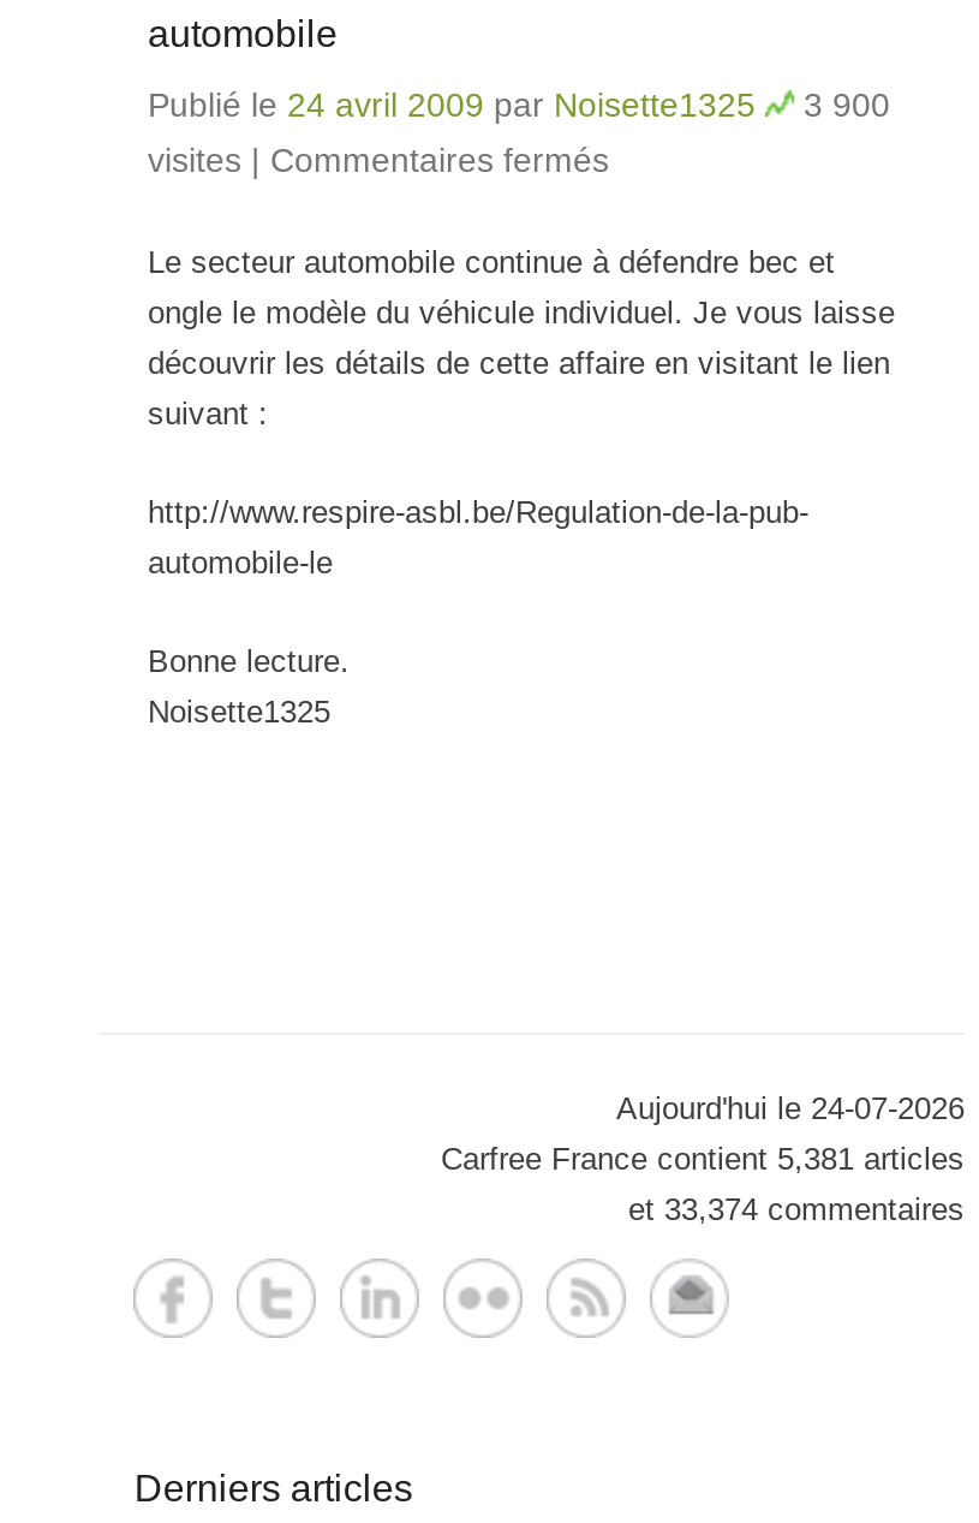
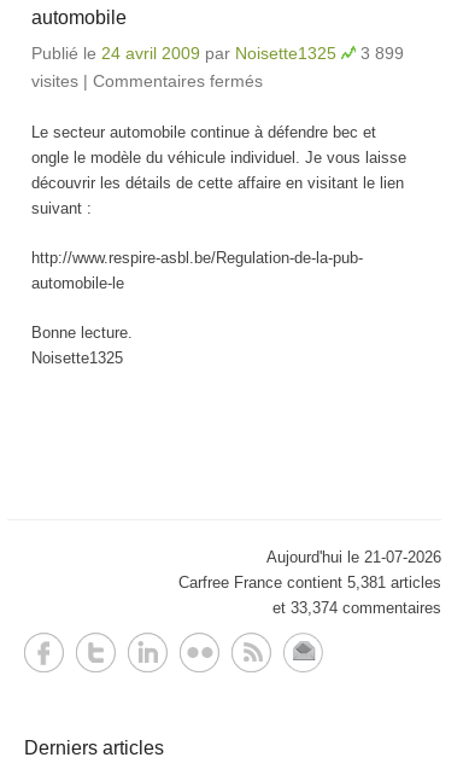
- Publié le 24 avril 2009 par Noisette1325 3 900
+ Publié le 24 avril 2009 par Noisette1325 3 899

- Aujourd'hui le 24-07-2026
+ Aujourd'hui le 21-07-2026
